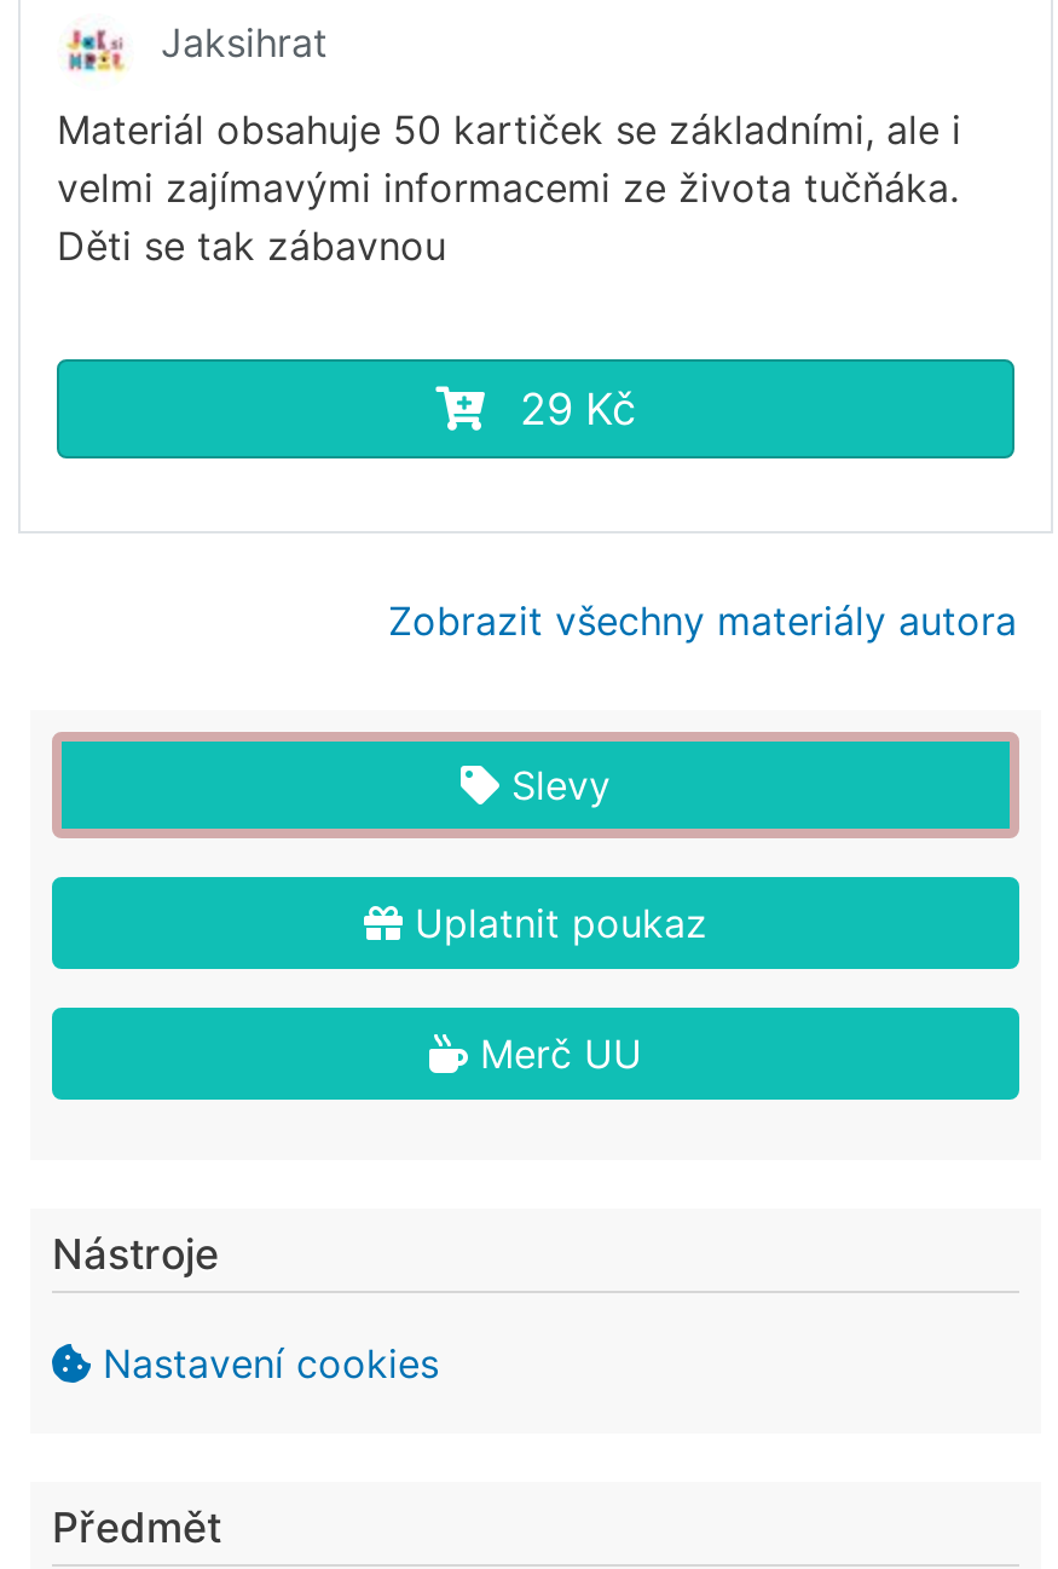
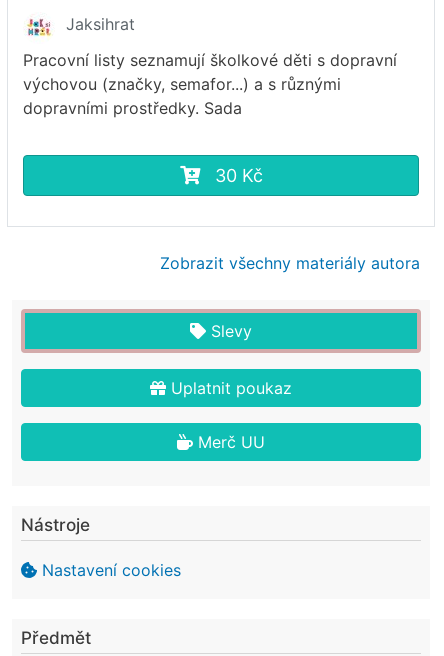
- Materiál obsahuje 50 kartiček se základními, ale i
- velmi zajímavými informacemi ze života tučňáka.
- Děti se tak zábavnou
+ Pracovní listy seznamují školkové děti s dopravní
+ výchovou (značky, semafor...) a s různými
+ dopravními prostředky. Sada

- 29 Kč
+ 30 Kč
